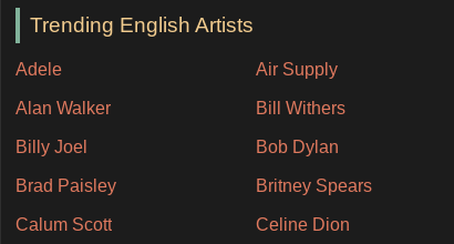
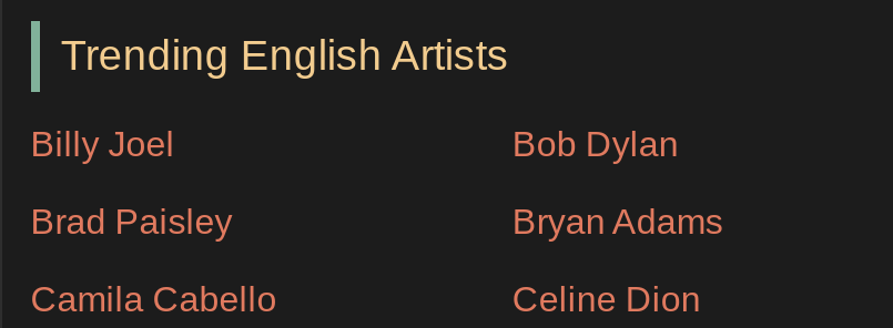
- Adele
- Air Supply
- Alan Walker
- Bill Withers

- Britney Spears
+ Bryan Adams

- Calum Scott
+ Camila Cabello
